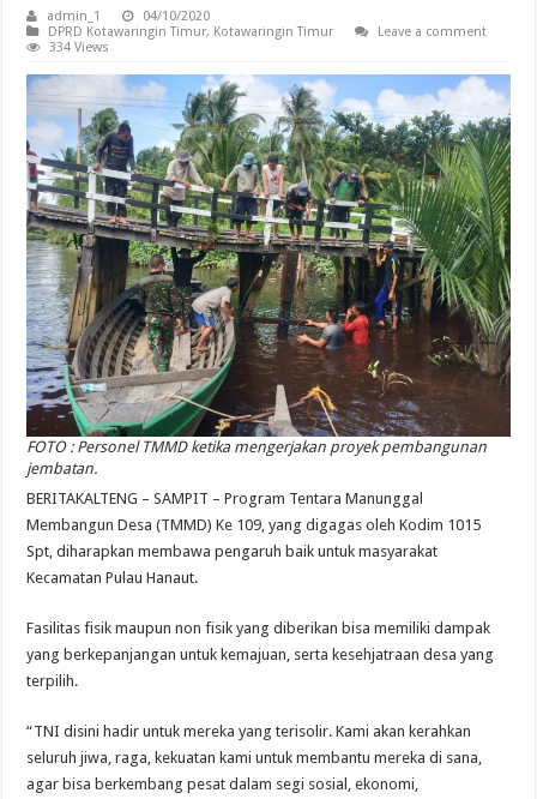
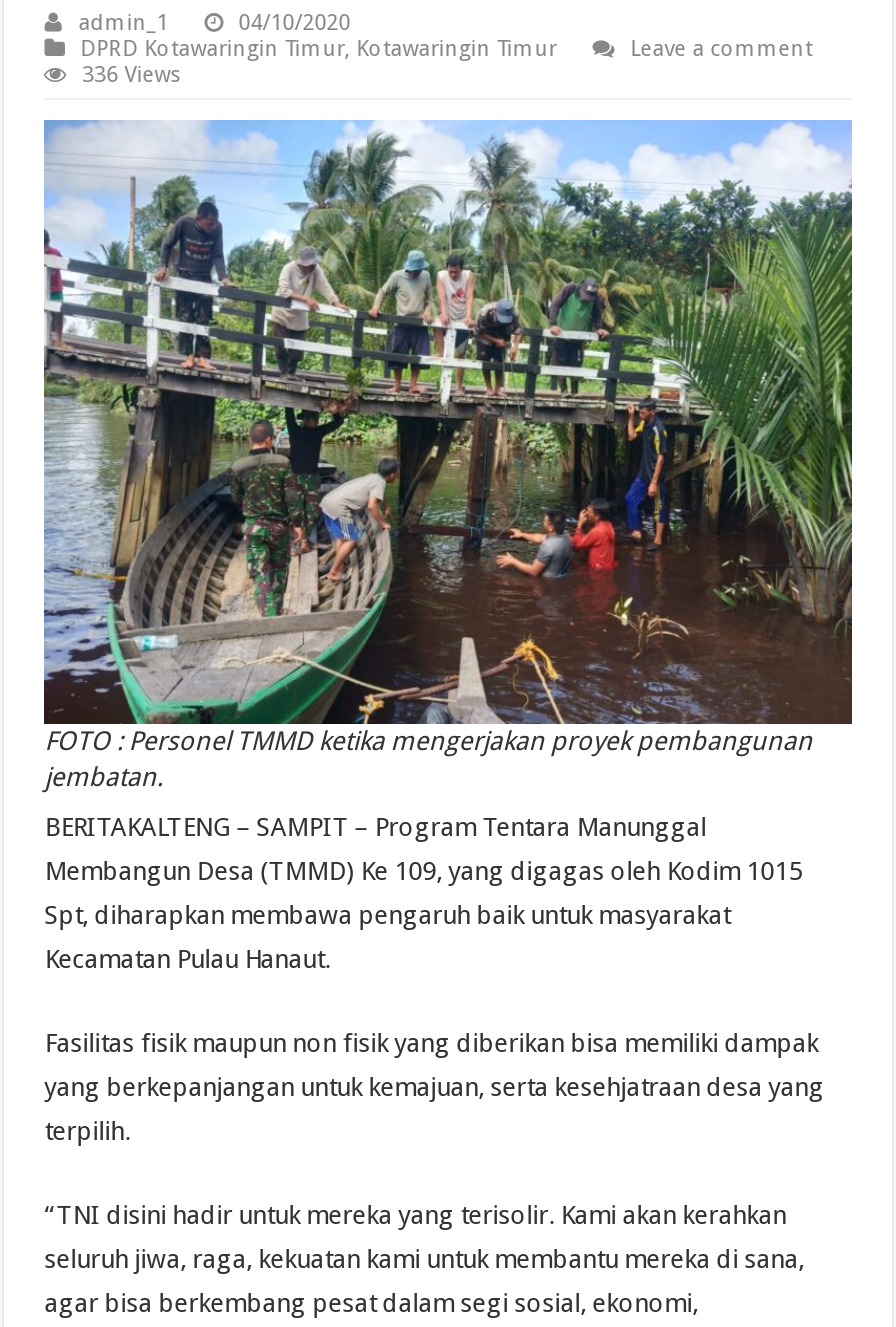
- 334 Views
+ 336 Views
